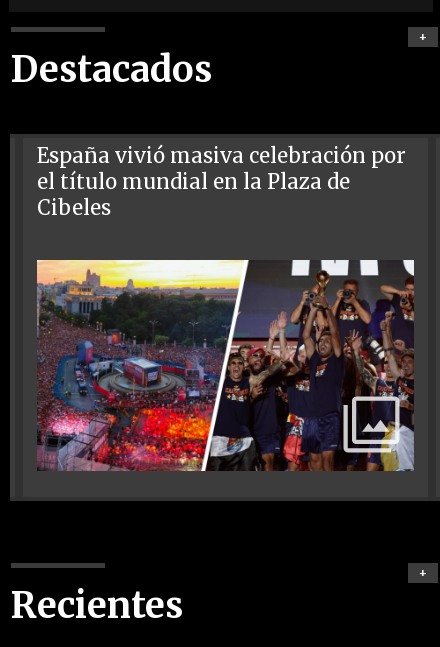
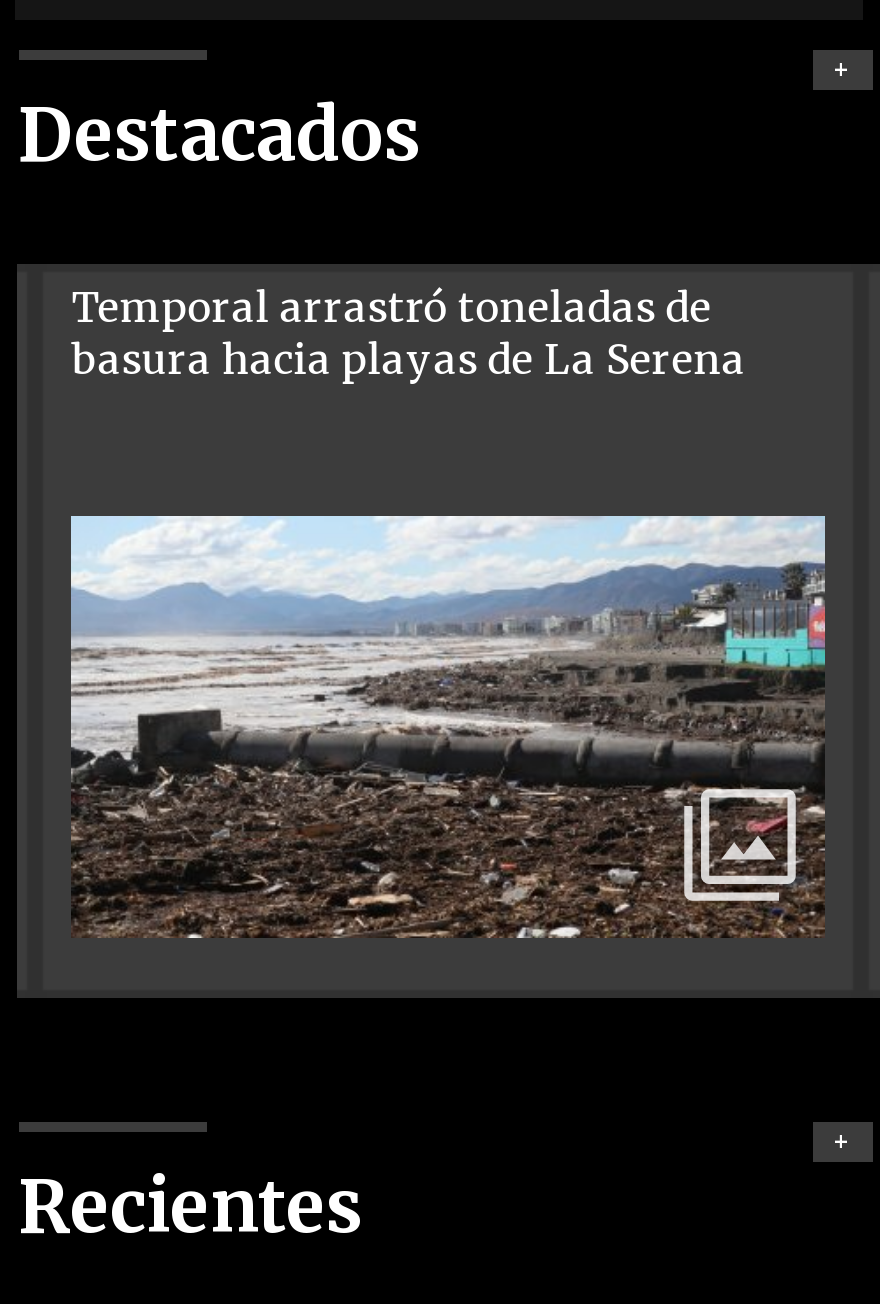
- España vivió masiva celebración por
- el título mundial en la Plaza de
- Cibeles
+ Temporal arrastró toneladas de
+ basura hacia playas de La Serena

- [image]
+ [image]
